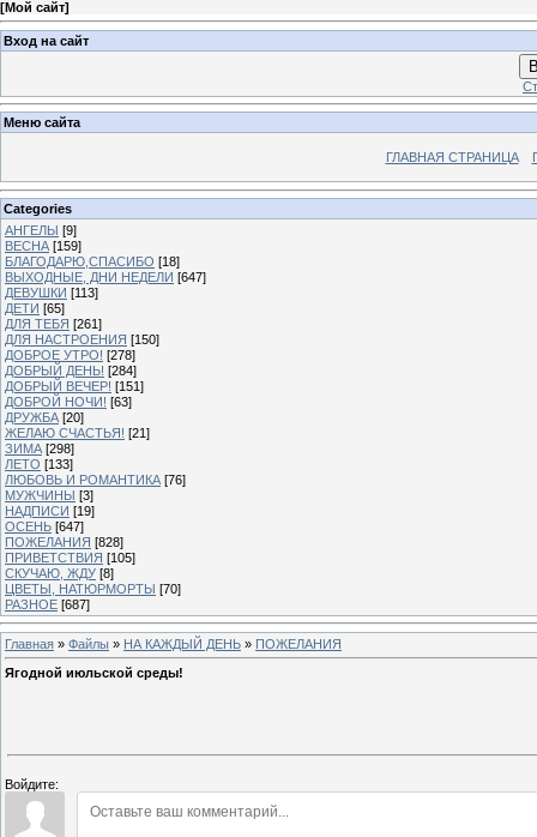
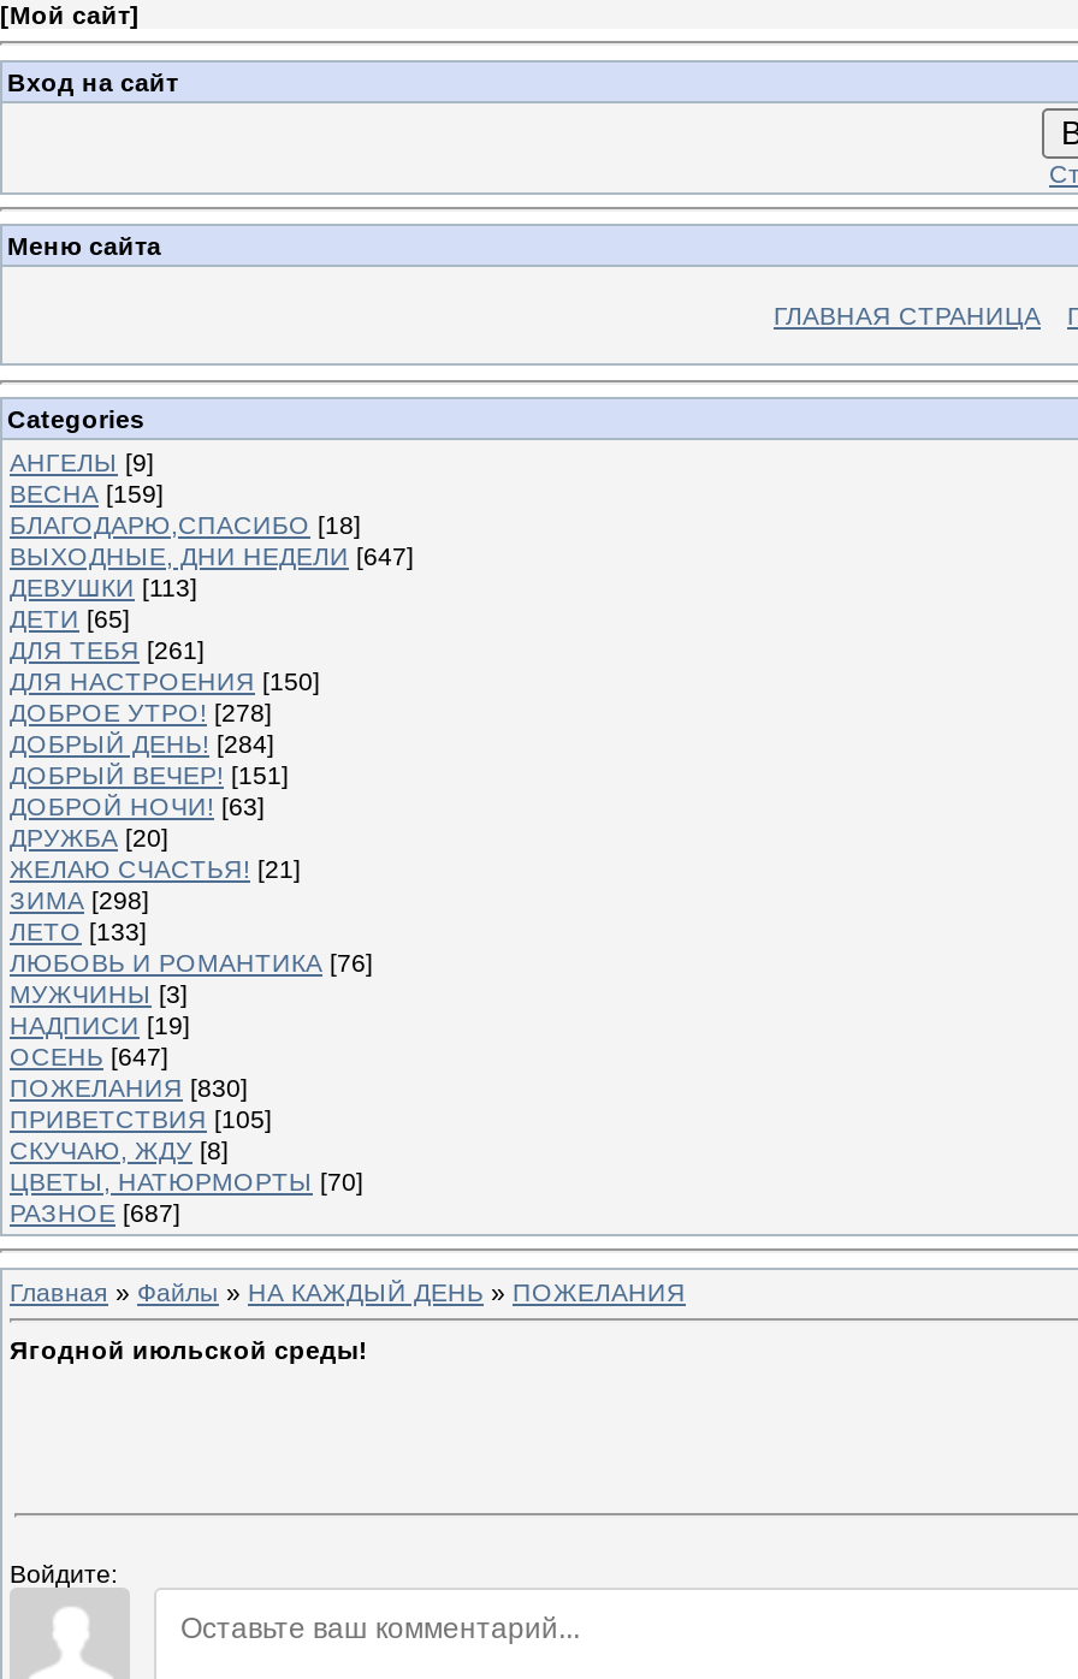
- ПОЖЕЛАНИЯ [828]
+ ПОЖЕЛАНИЯ [830]
